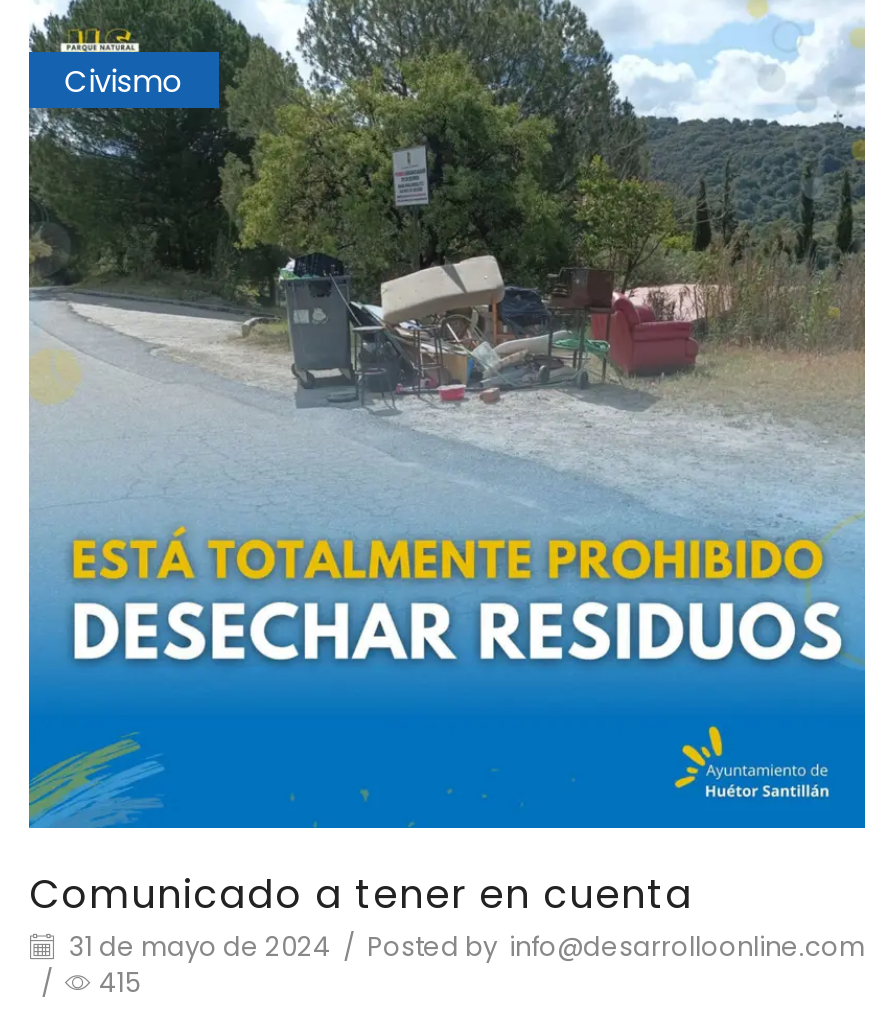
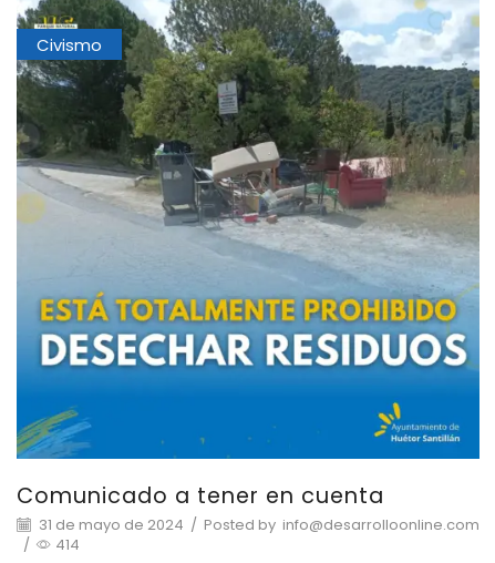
- 415
+ 414
